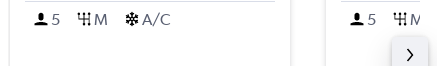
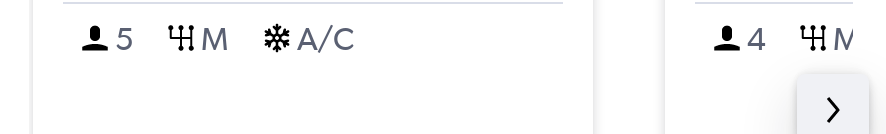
- 5 M
+ 4 M
